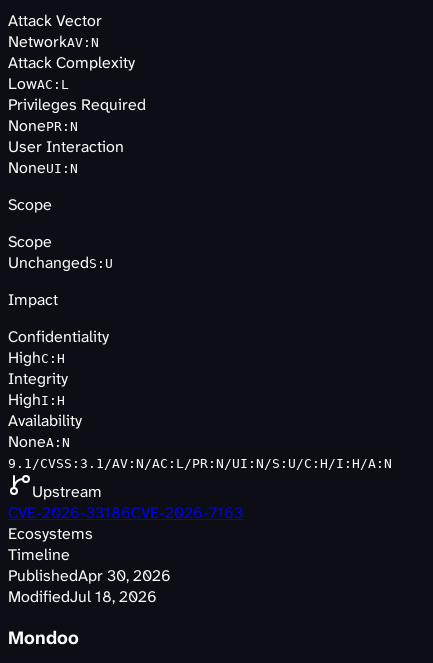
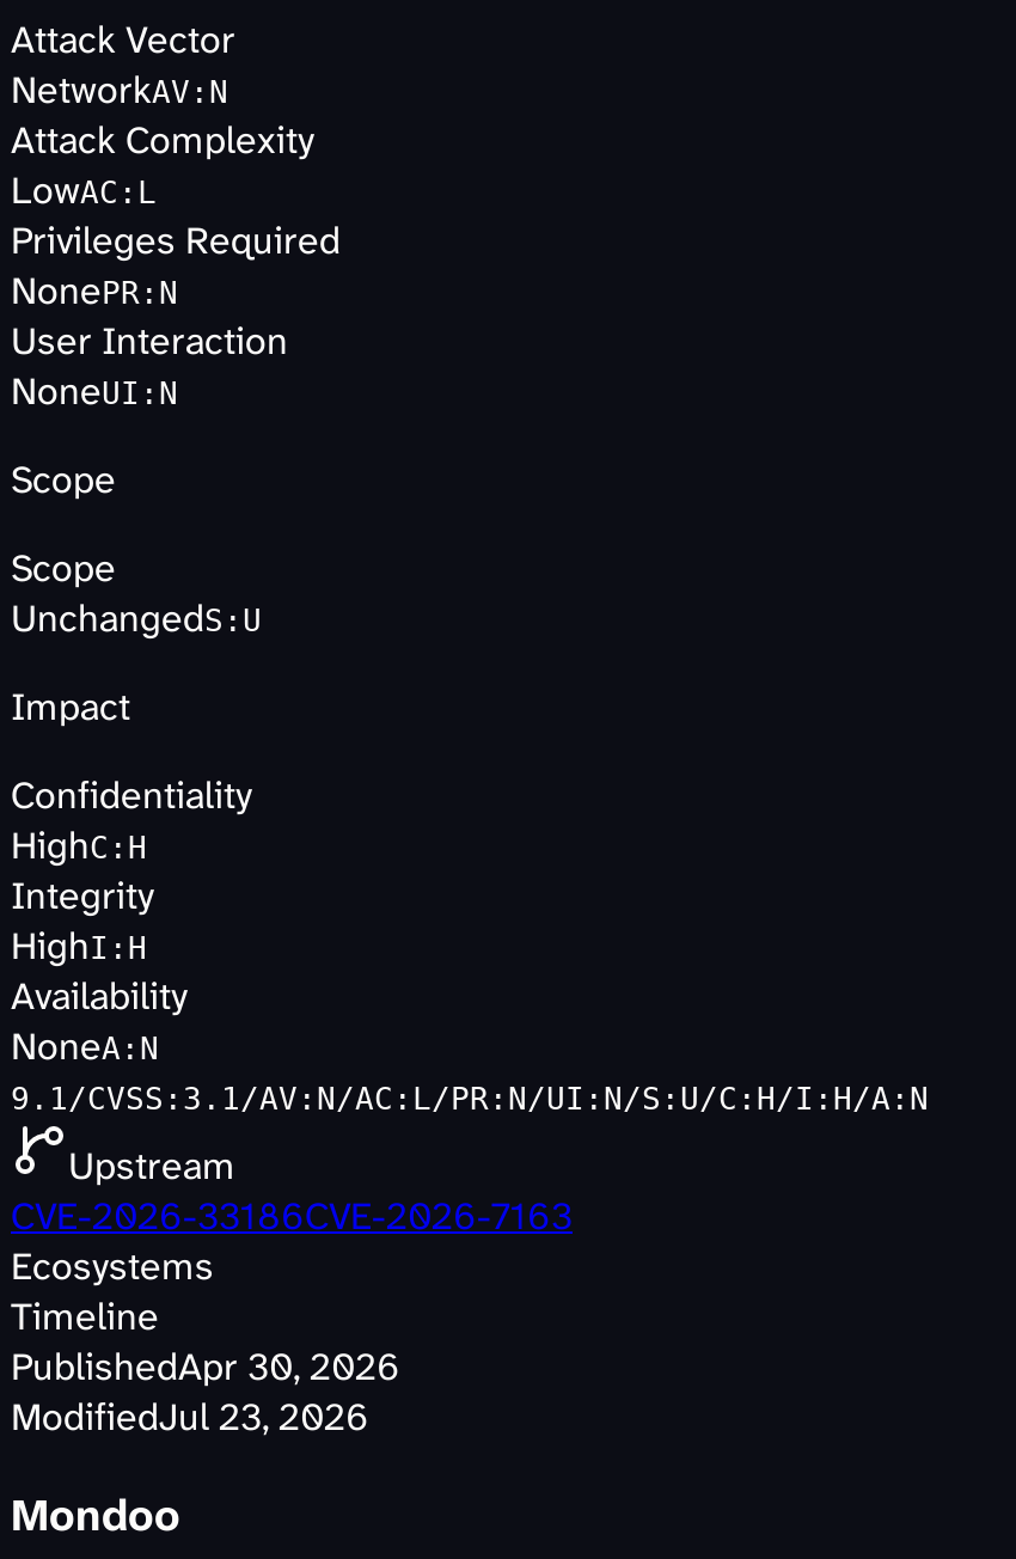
- ModifiedJul 18, 2026
+ ModifiedJul 23, 2026
